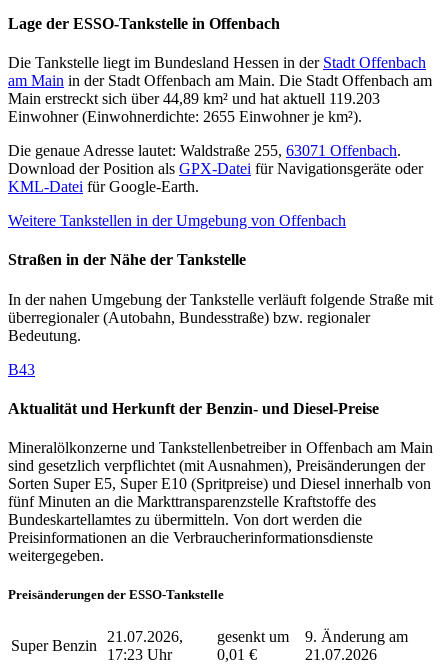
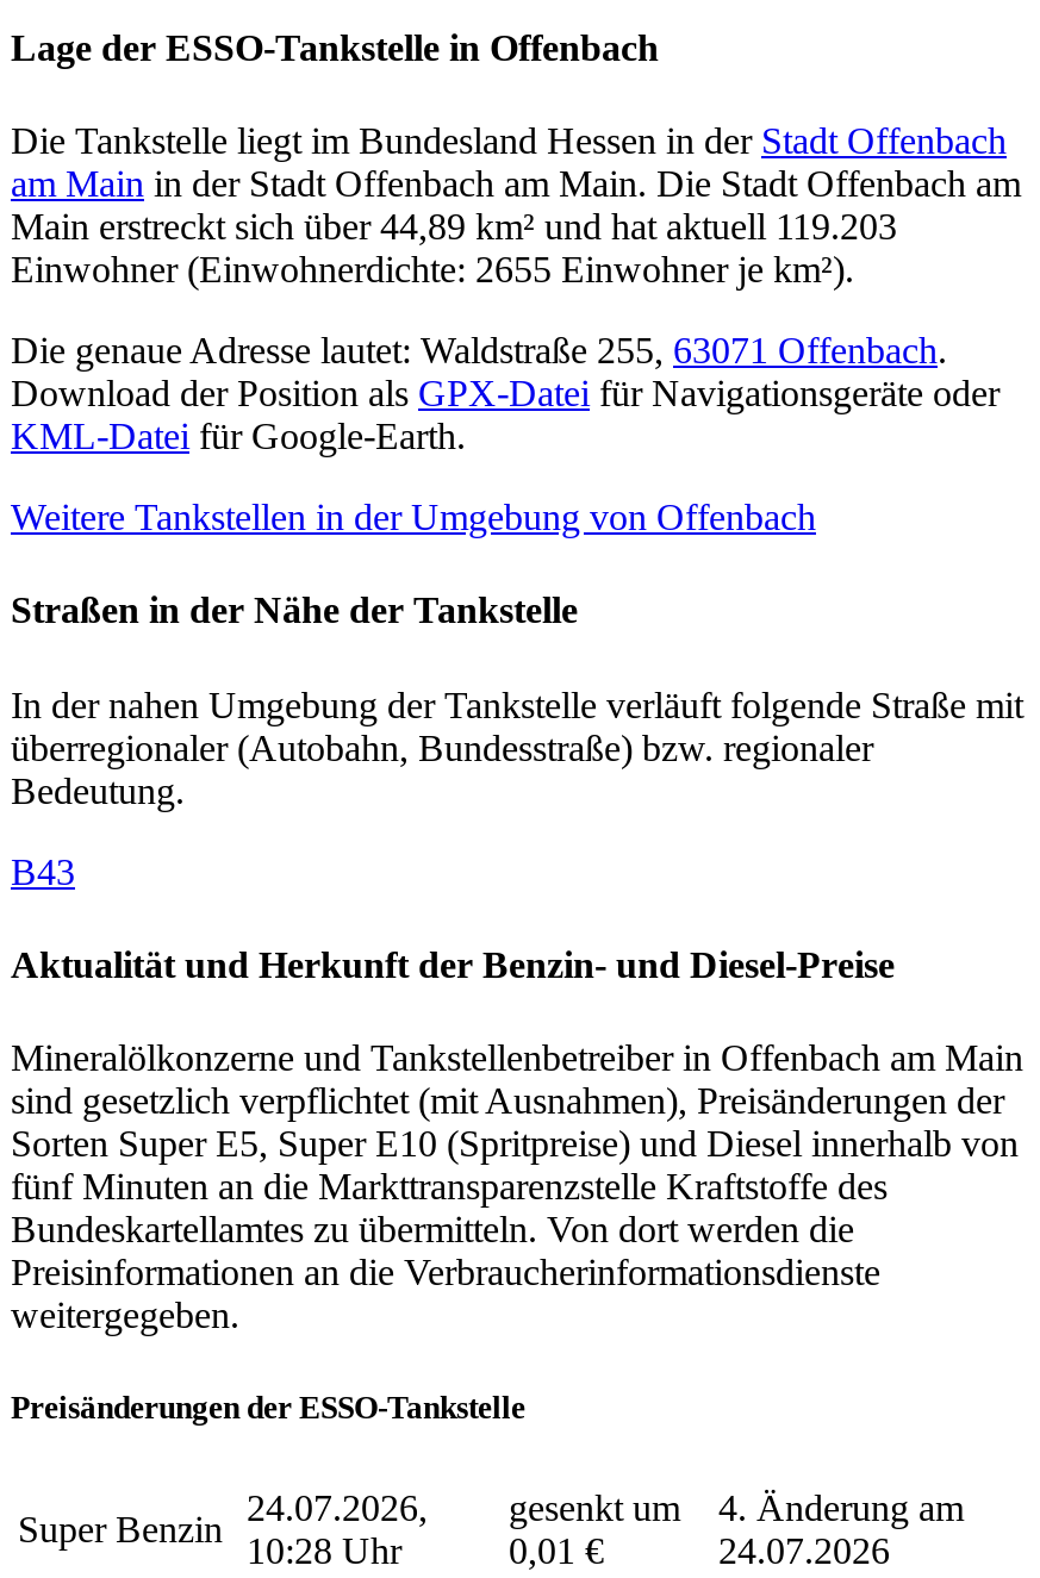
- 21.07.2026,
+ 24.07.2026,

- 9. Änderung am
+ 4. Änderung am

- 17:23 Uhr
+ 10:28 Uhr

- 21.07.2026
+ 24.07.2026
